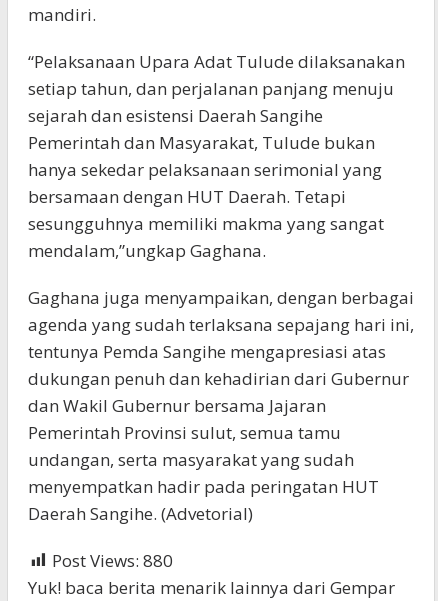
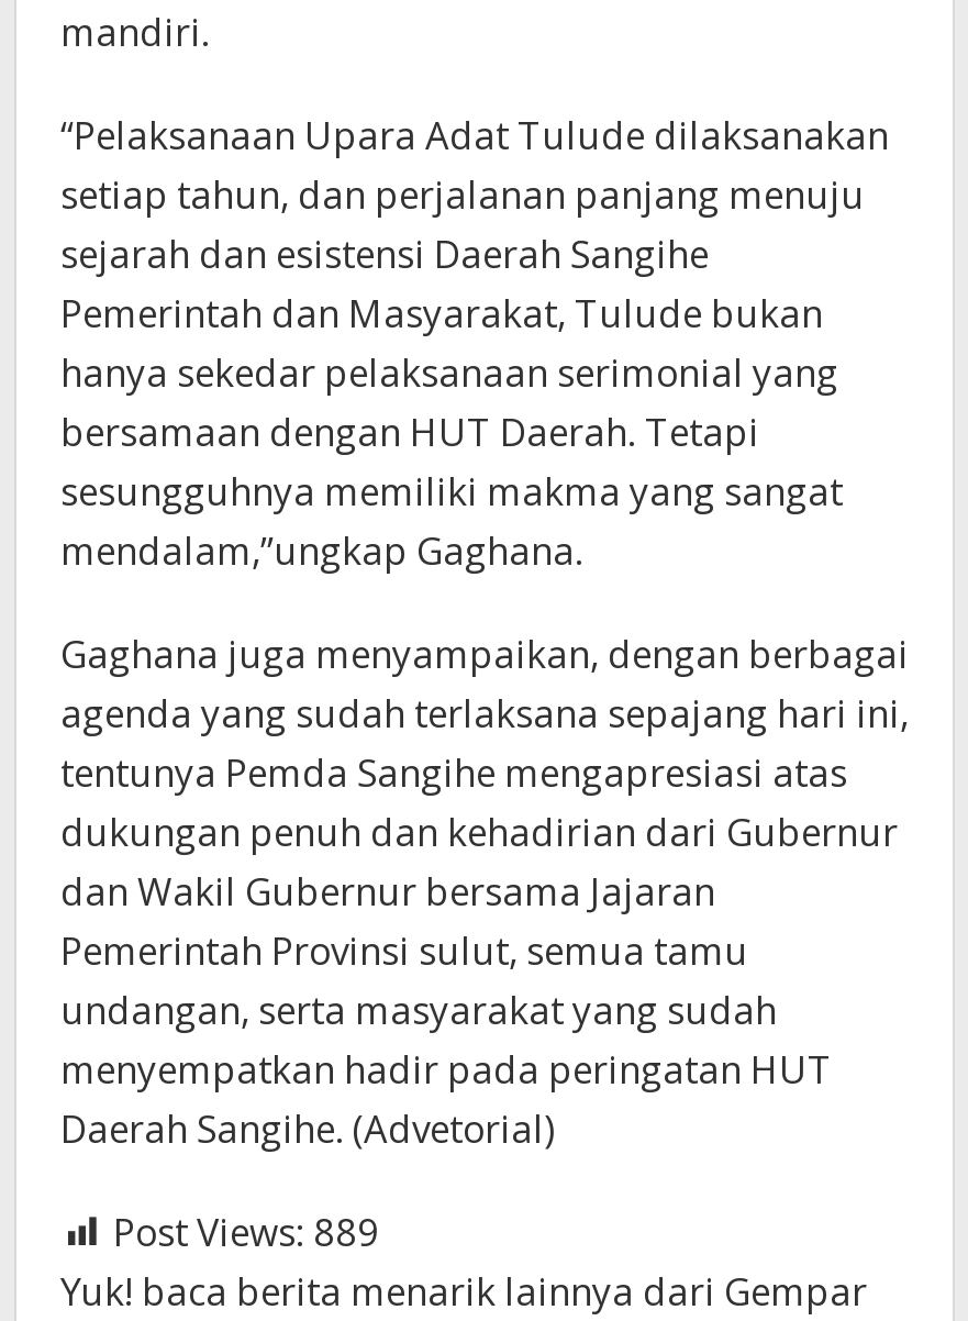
- Post Views: 880
+ Post Views: 889
